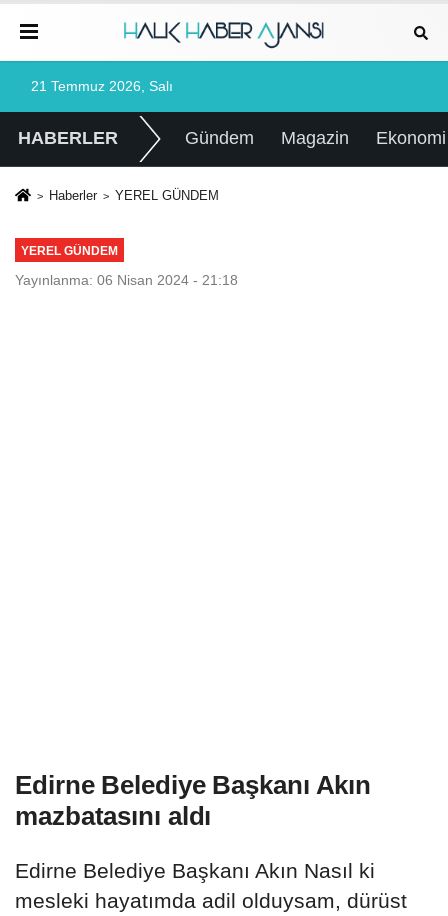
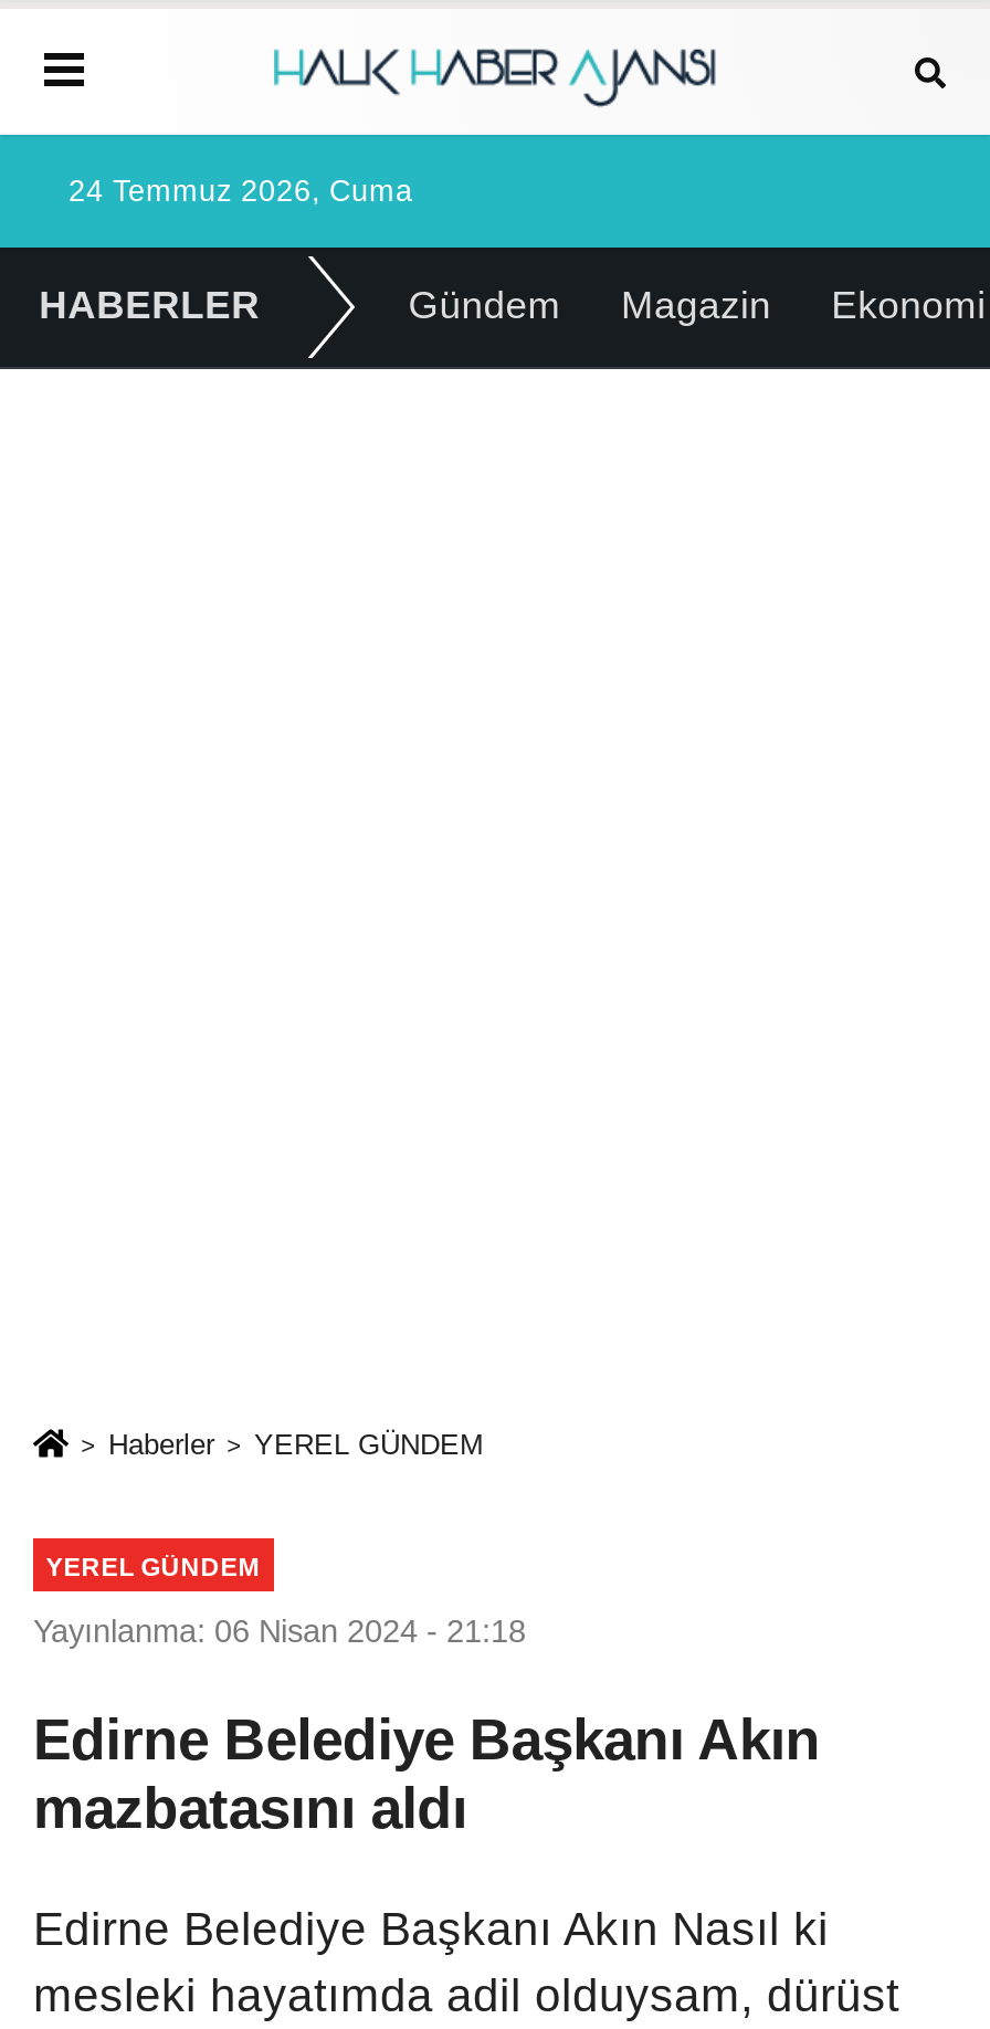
- 21 Temmuz 2026, Salı
+ 24 Temmuz 2026, Cuma

moved down: Haberler | YEREL GÜNDEM | YEREL GÜNDEM | Yayınlanma: 06 Nisan 2024 - 21:18
